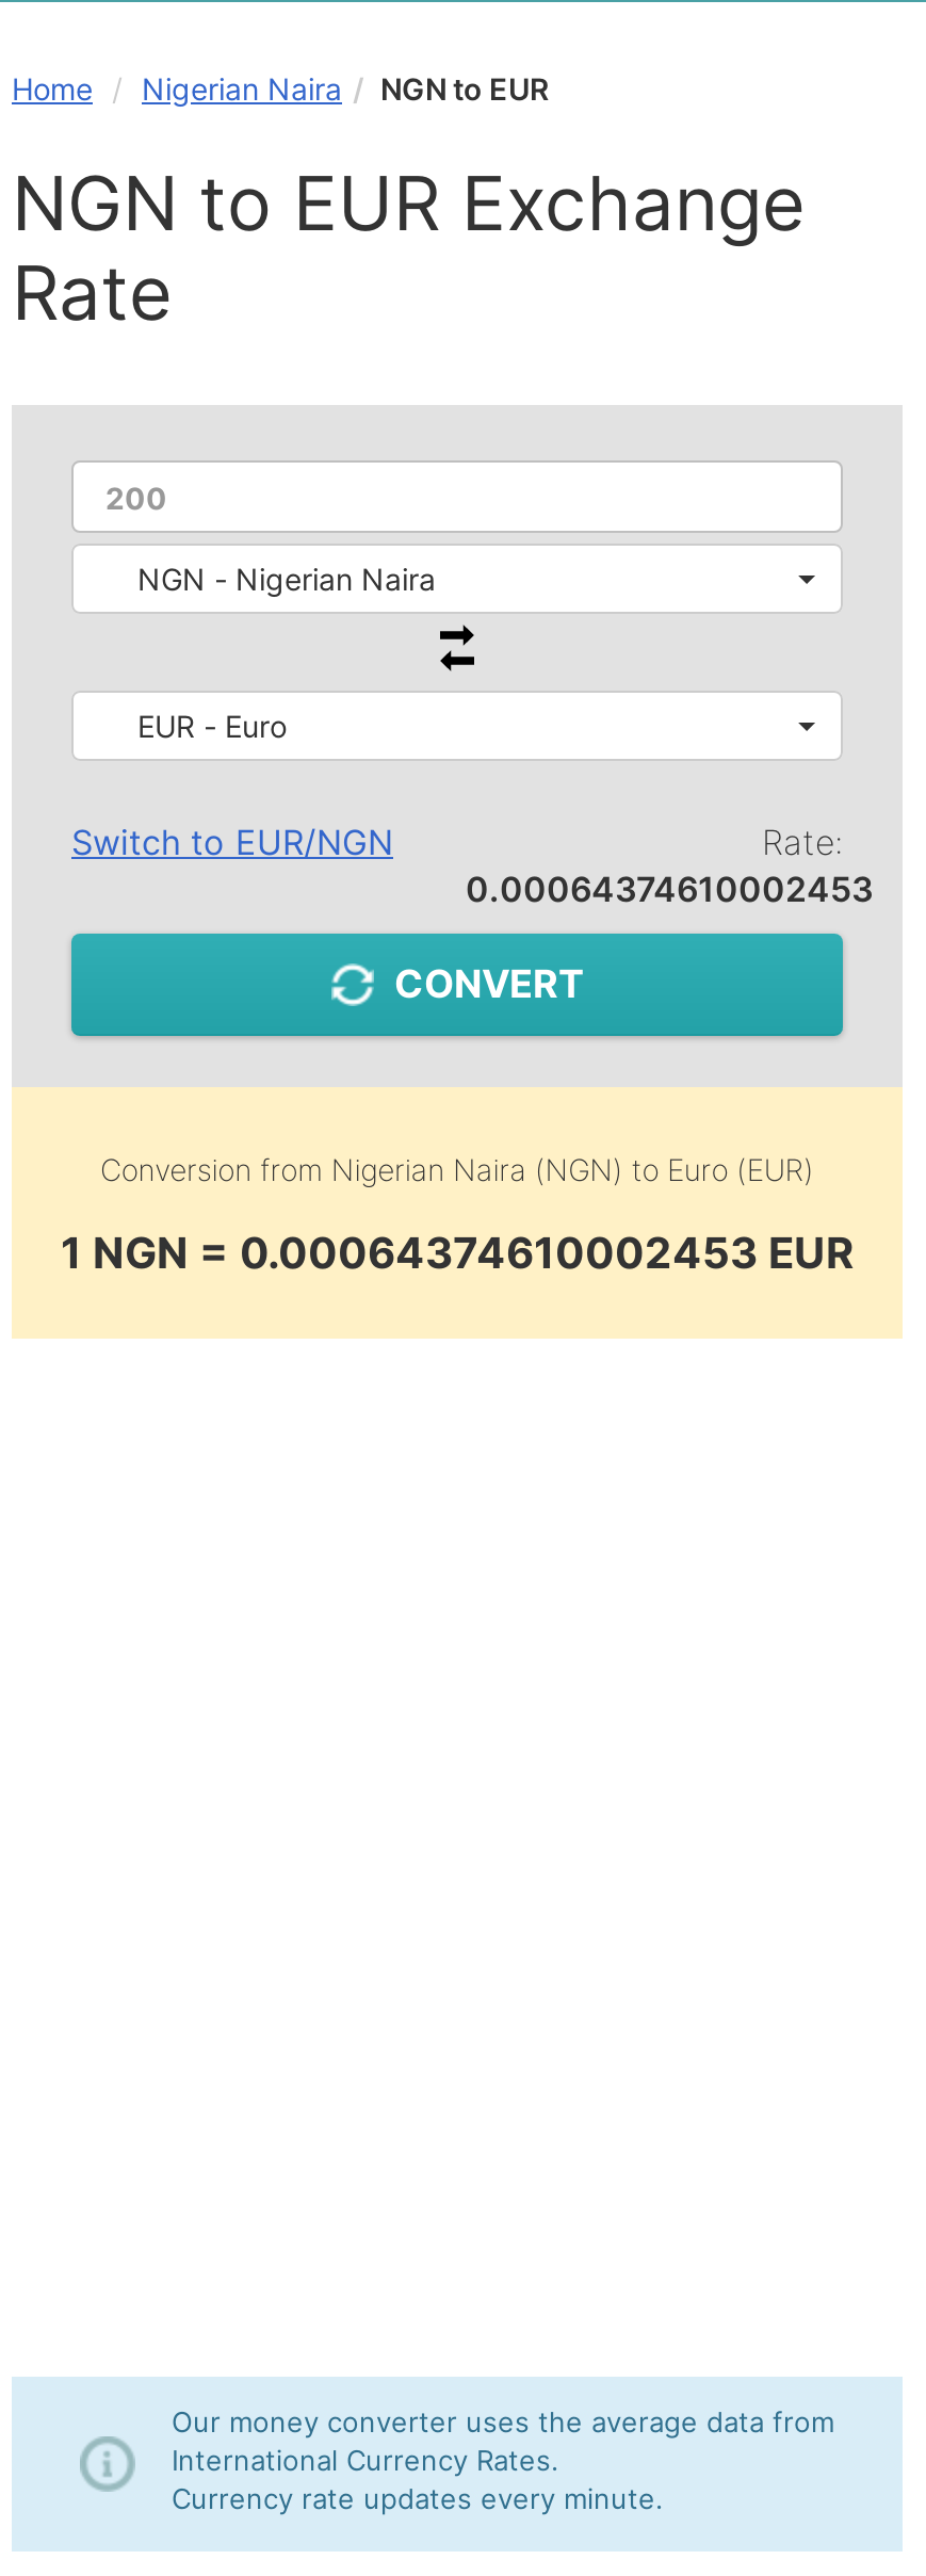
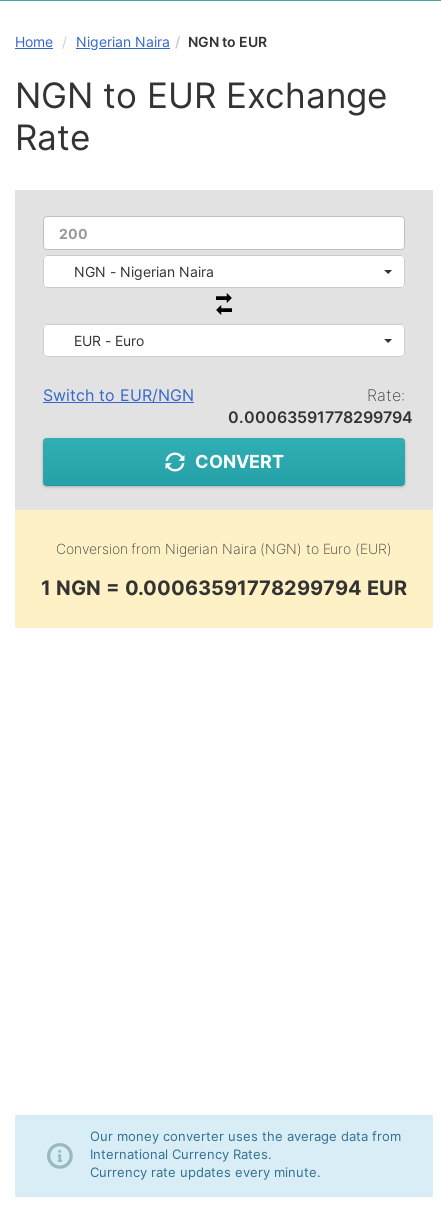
- 0.00064374610002453
+ 0.00063591778299794

- 1 NGN = 0.00064374610002453 EUR
+ 1 NGN = 0.00063591778299794 EUR
